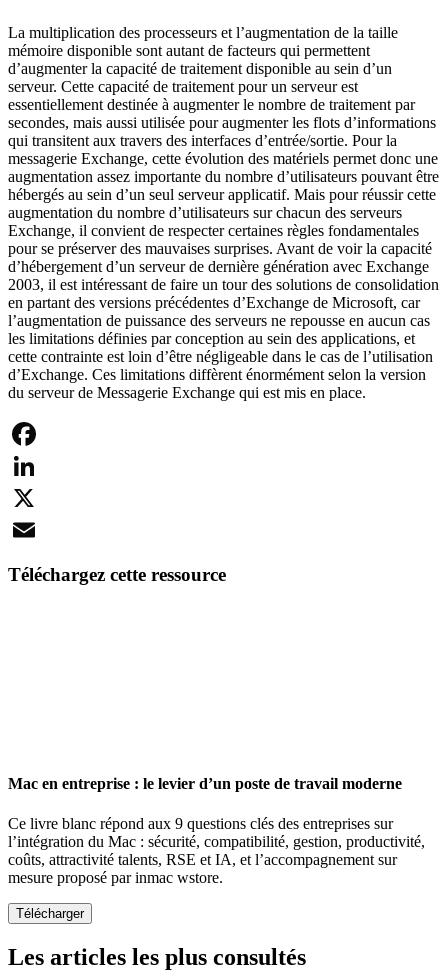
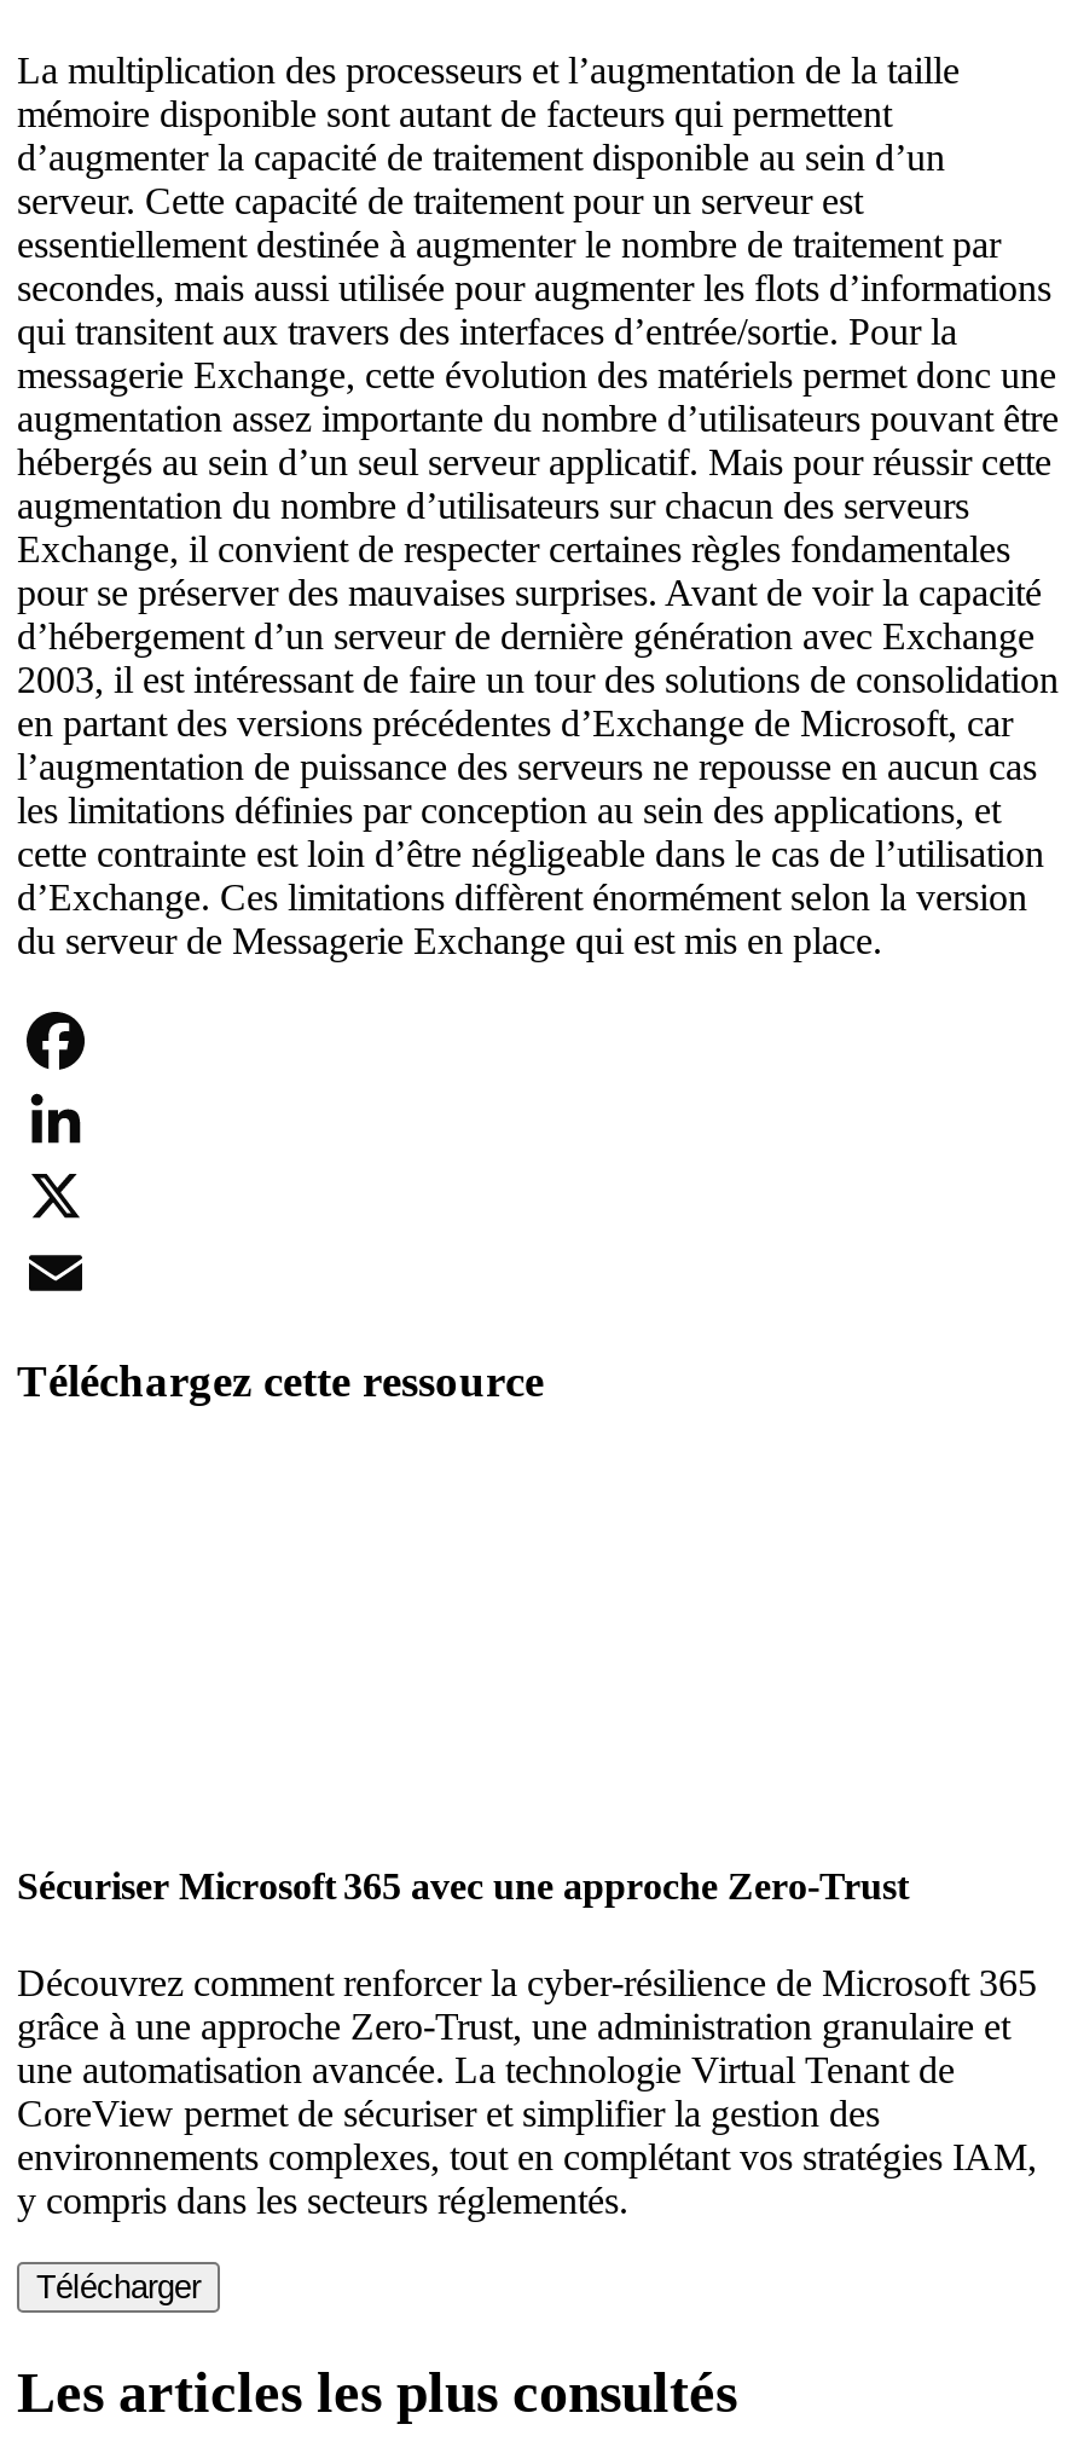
- Mac en entreprise : le levier d’un poste de travail moderne
+ Sécuriser Microsoft 365 avec une approche Zero-Trust

- Ce livre blanc répond aux 9 questions clés des entreprises sur
- l’intégration du Mac : sécurité, compatibilité, gestion, productivité,
- coûts, attractivité talents, RSE et IA, et l’accompagnement sur
- mesure proposé par inmac wstore.
+ Découvrez comment renforcer la cyber-résilience de Microsoft 365
+ grâce à une approche Zero-Trust, une administration granulaire et
+ une automatisation avancée. La technologie Virtual Tenant de
+ CoreView permet de sécuriser et simplifier la gestion des
+ environnements complexes, tout en complétant vos stratégies IAM,
+ y compris dans les secteurs réglementés.
